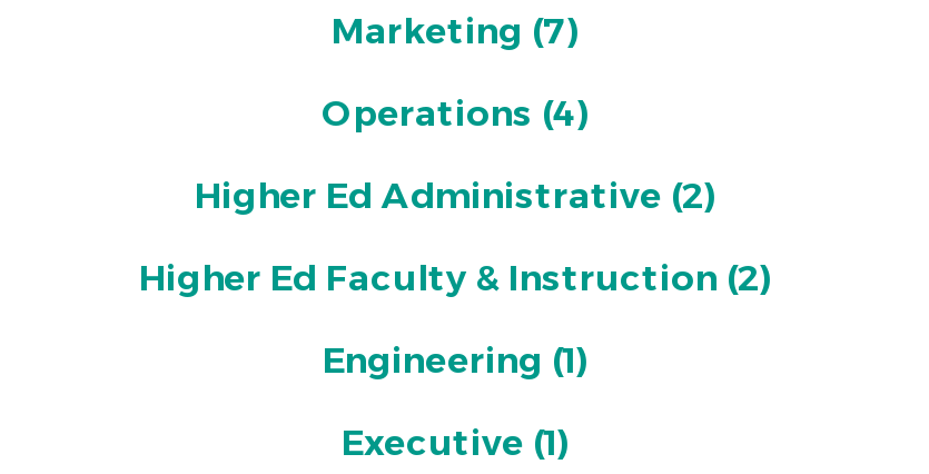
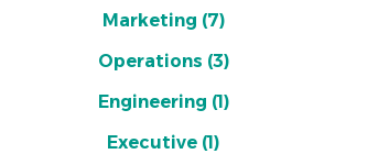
- Operations (4)
- Higher Ed Administrative (2)
- Higher Ed Faculty & Instruction (2)
+ Operations (3)
